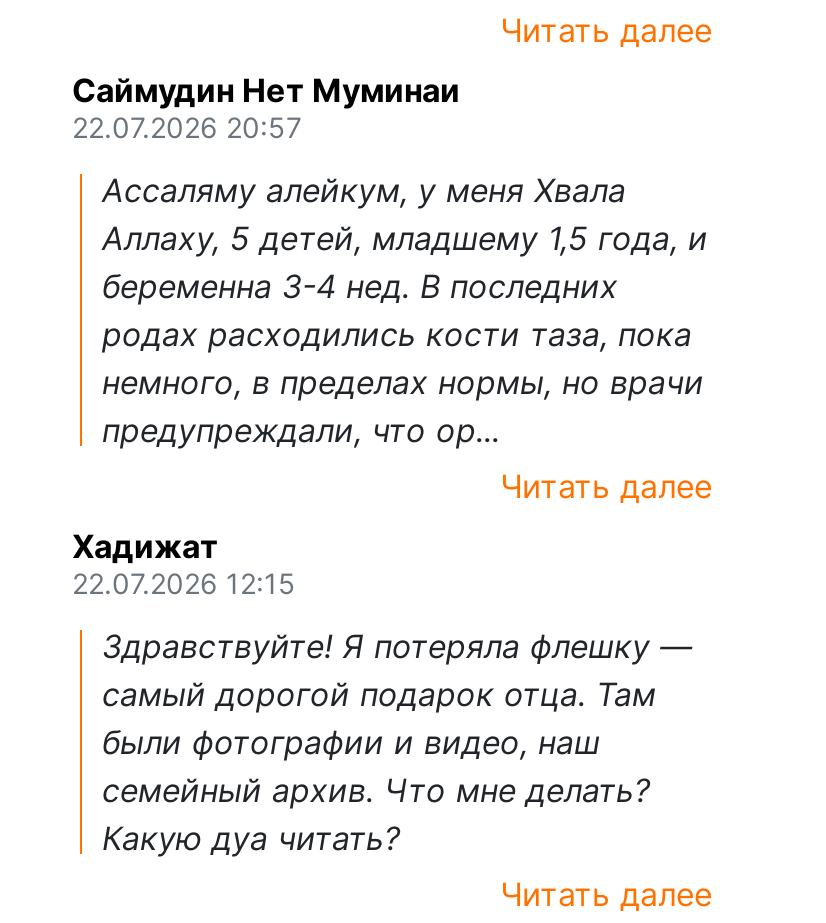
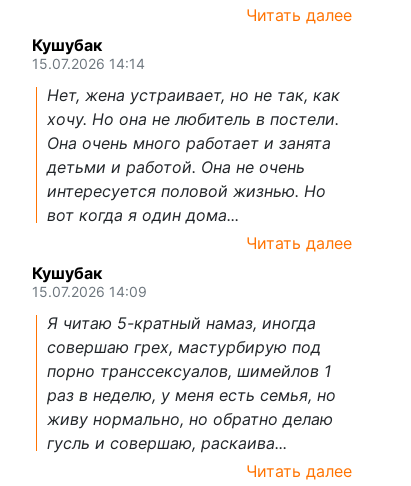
- Саймудин Нет Муминаи
- 22.07.2026 20:57
+ Кушубак
+ 15.07.2026 14:14

- Ассаляму алейкум, у меня Хвала
- Аллаху, 5 детей, младшему 1,5 года, и
- беременна 3-4 нед. В последних
- родах расходились кости таза, пока
- немного, в пределах нормы, но врачи
- предупреждали, что ор...
+ Нет, жена устраивает, но не так, как
+ хочу. Но она не любитель в постели.
+ Она очень много работает и занята
+ детьми и работой. Она не очень
+ интересуется половой жизнью. Но
+ вот когда я один дома...

- Хадижат
- 22.07.2026 12:15
+ Кушубак
+ 15.07.2026 14:09

- Здравствуйте! Я потеряла флешку —
- самый дорогой подарок отца. Там
- были фотографии и видео, наш
- семейный архив. Что мне делать?
- Какую дуа читать?
+ Я читаю 5-кратный намаз, иногда
+ совершаю грех, мастурбирую под
+ порно транссексуалов, шимейлов 1
+ раз в неделю, у меня есть семья, но
+ живу нормально, но обратно делаю
+ гусль и совершаю, раскаива...
